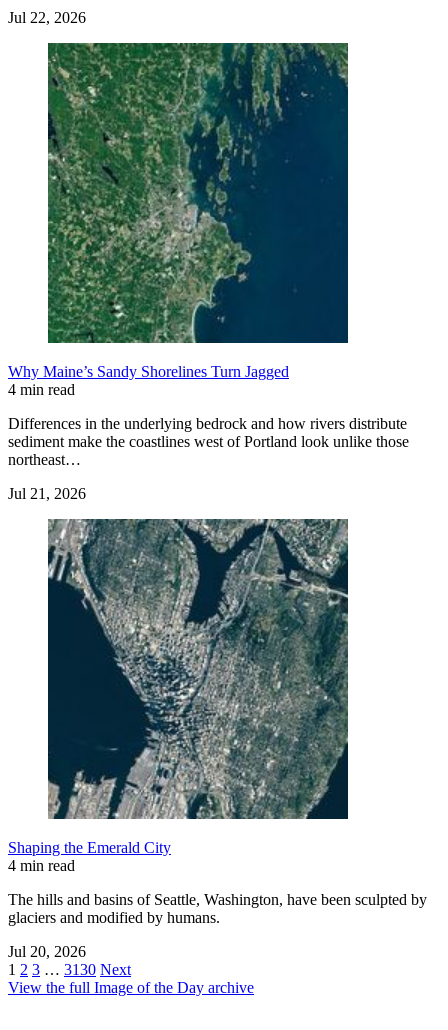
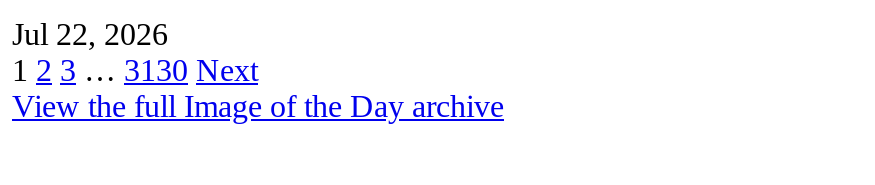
- [image]
- Why Maine’s Sandy Shorelines Turn Jagged
- 4 min read
- Differences in the underlying bedrock and how rivers distribute
- sediment make the coastlines west of Portland look unlike those
- northeast…
- Jul 21, 2026

- [image]
- Shaping the Emerald City
- 4 min read
- The hills and basins of Seattle, Washington, have been sculpted by
- glaciers and modified by humans.
- Jul 20, 2026
